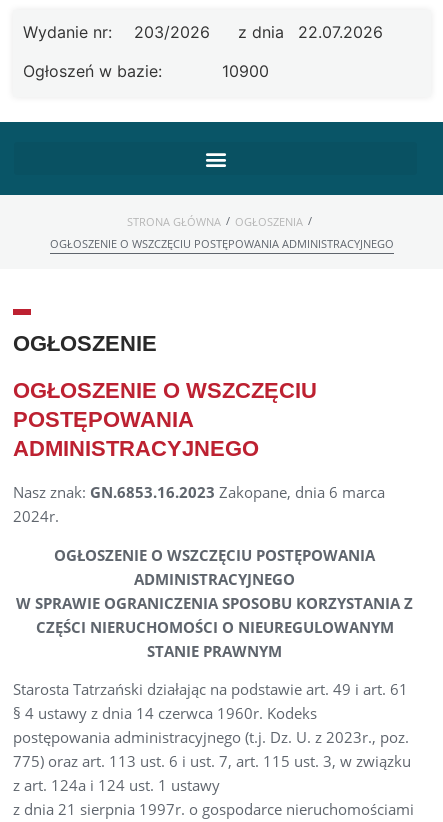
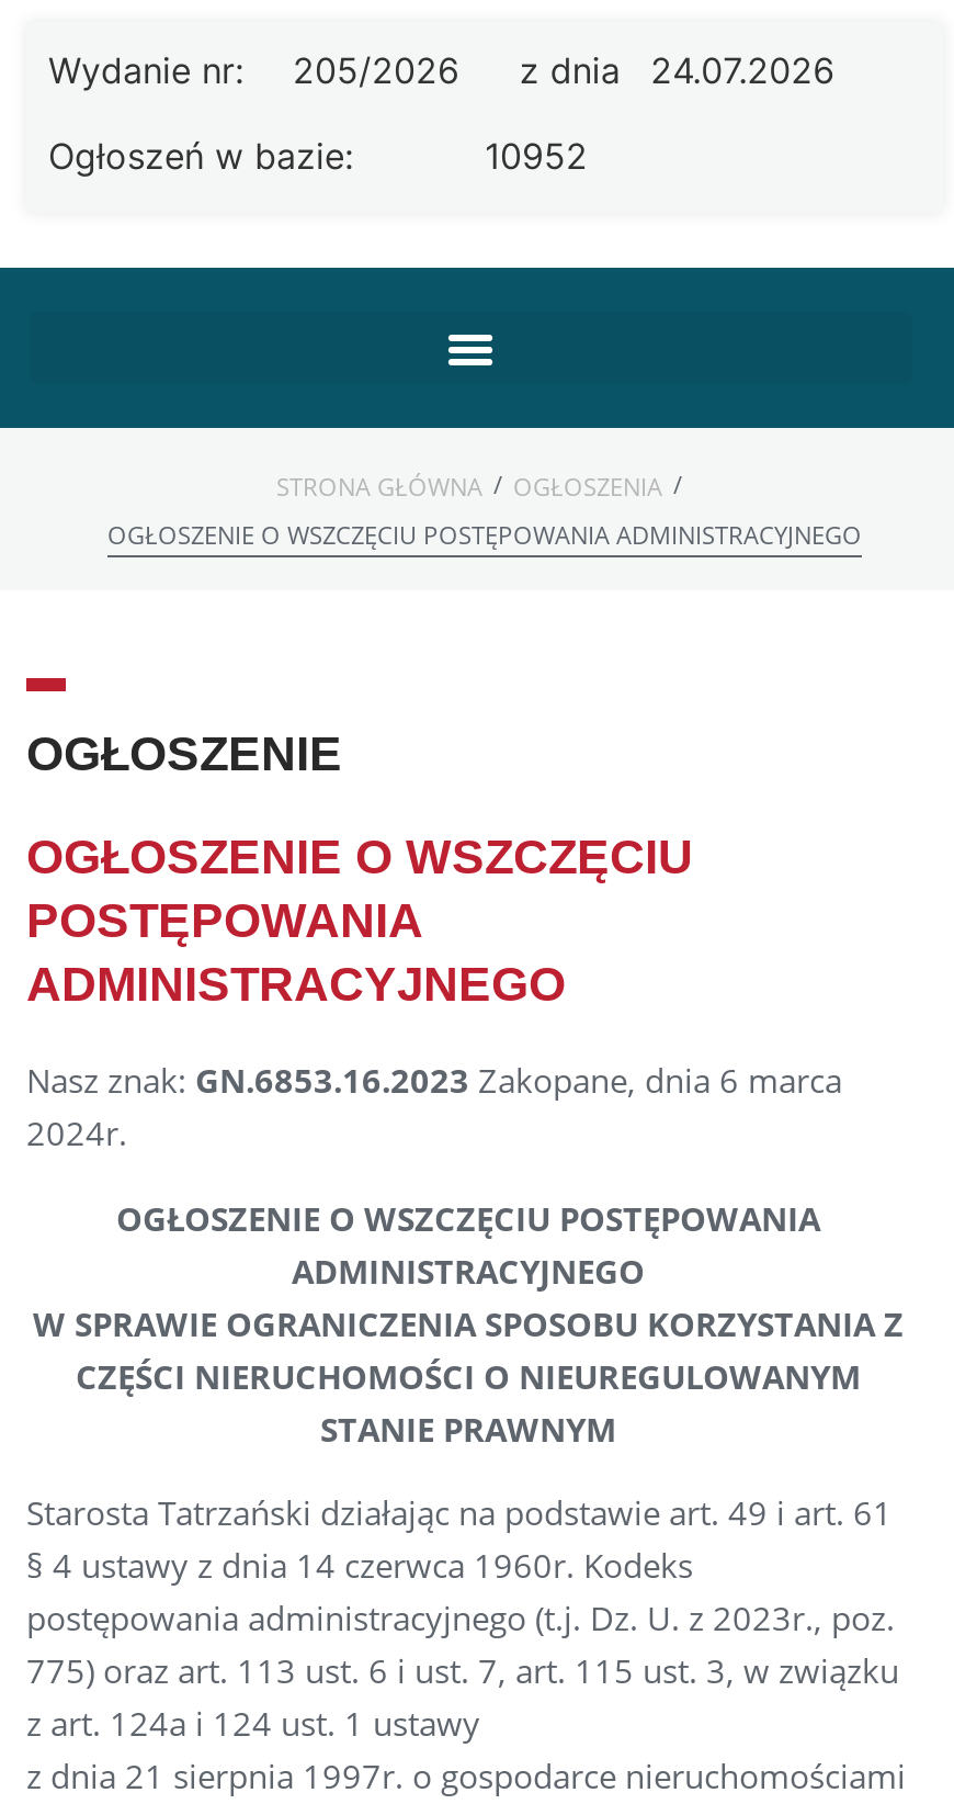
- 203/2026
+ 205/2026

- 22.07.2026
+ 24.07.2026

- 10900
+ 10952
